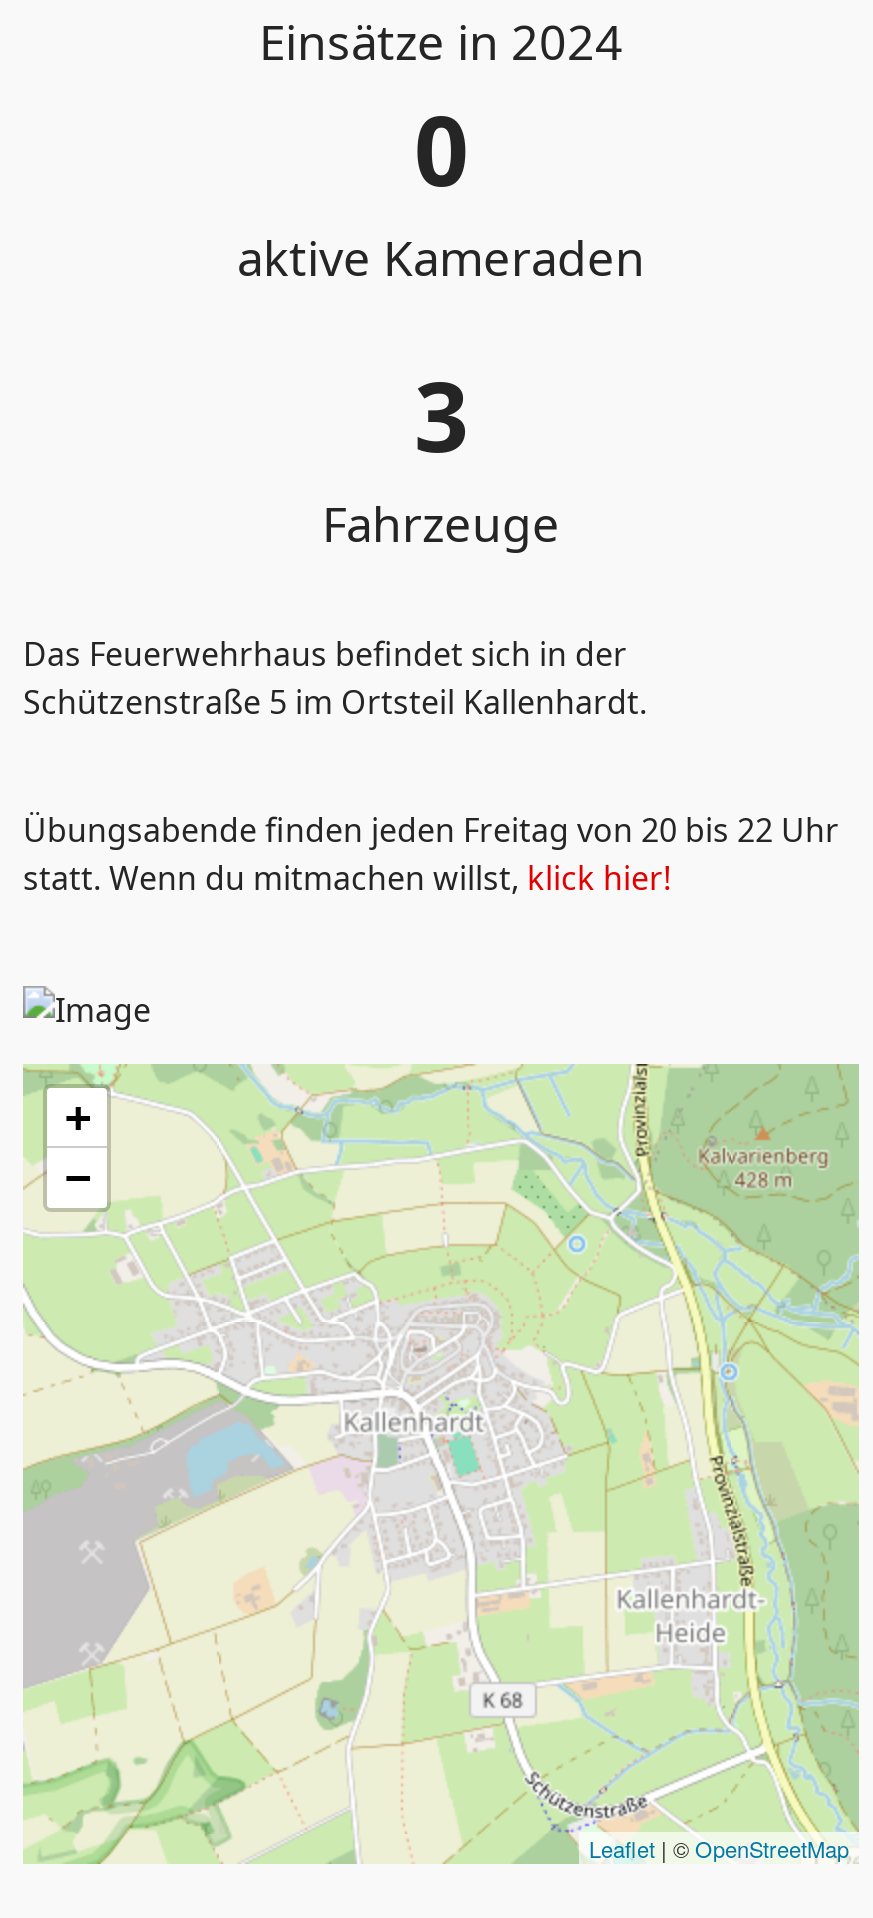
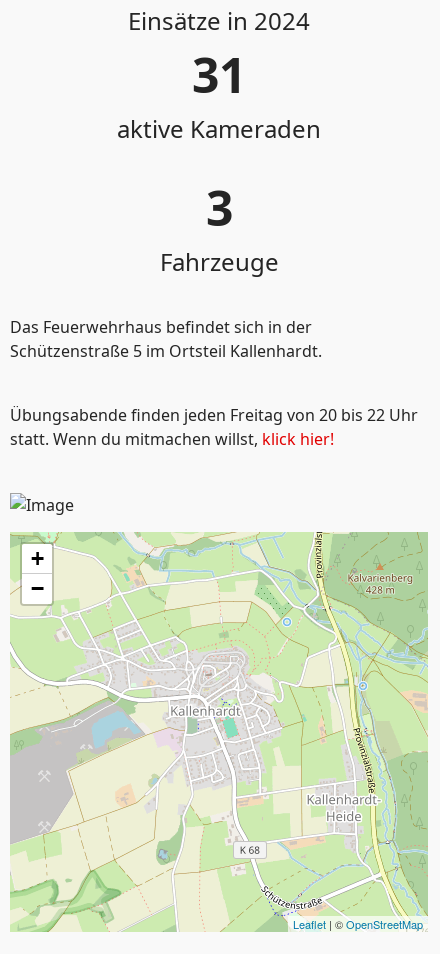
- 0
+ 31
